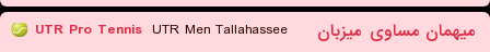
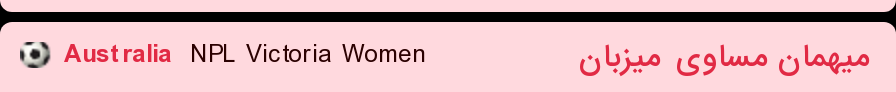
- UTR Pro Tennis UTR Men Tallahassee
+ Australia NPL Victoria Women
